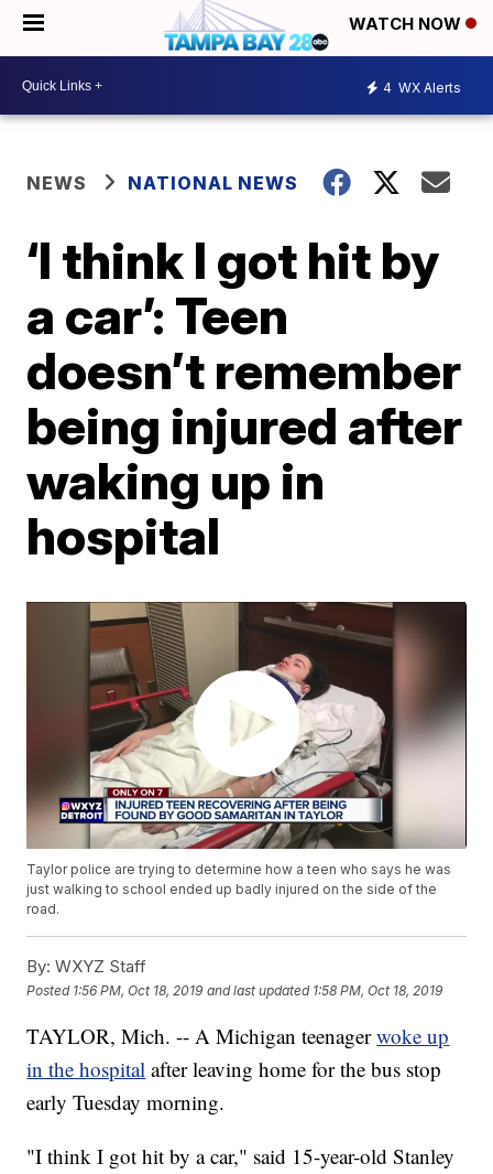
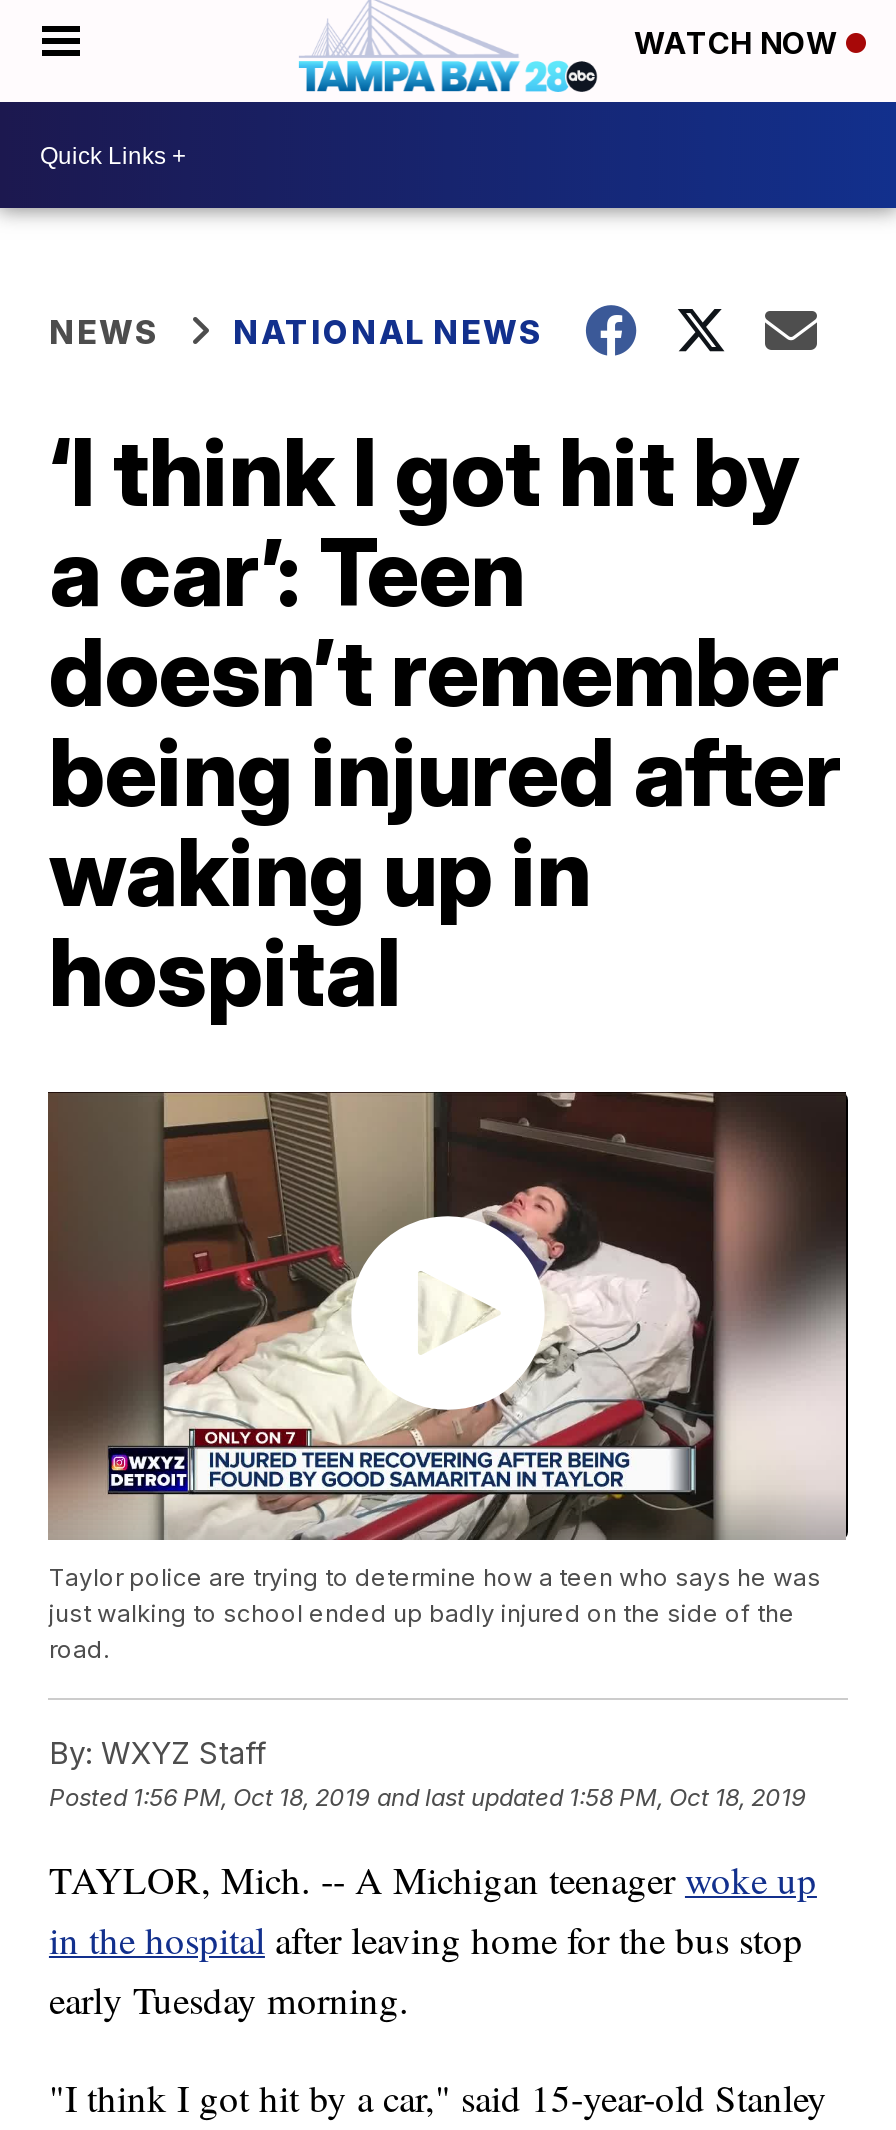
- 4 WX Alerts
